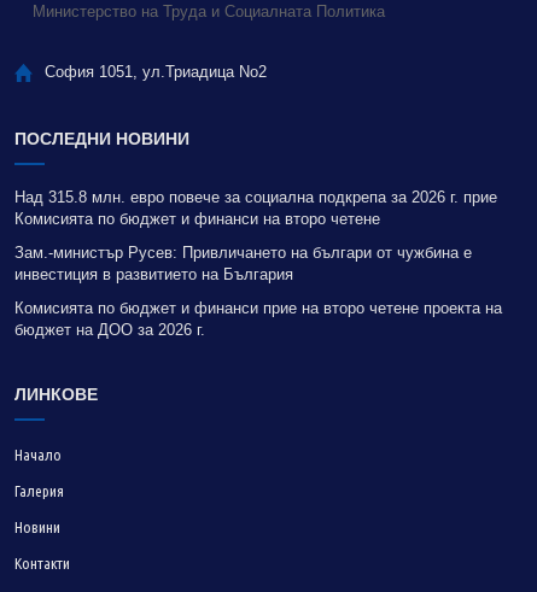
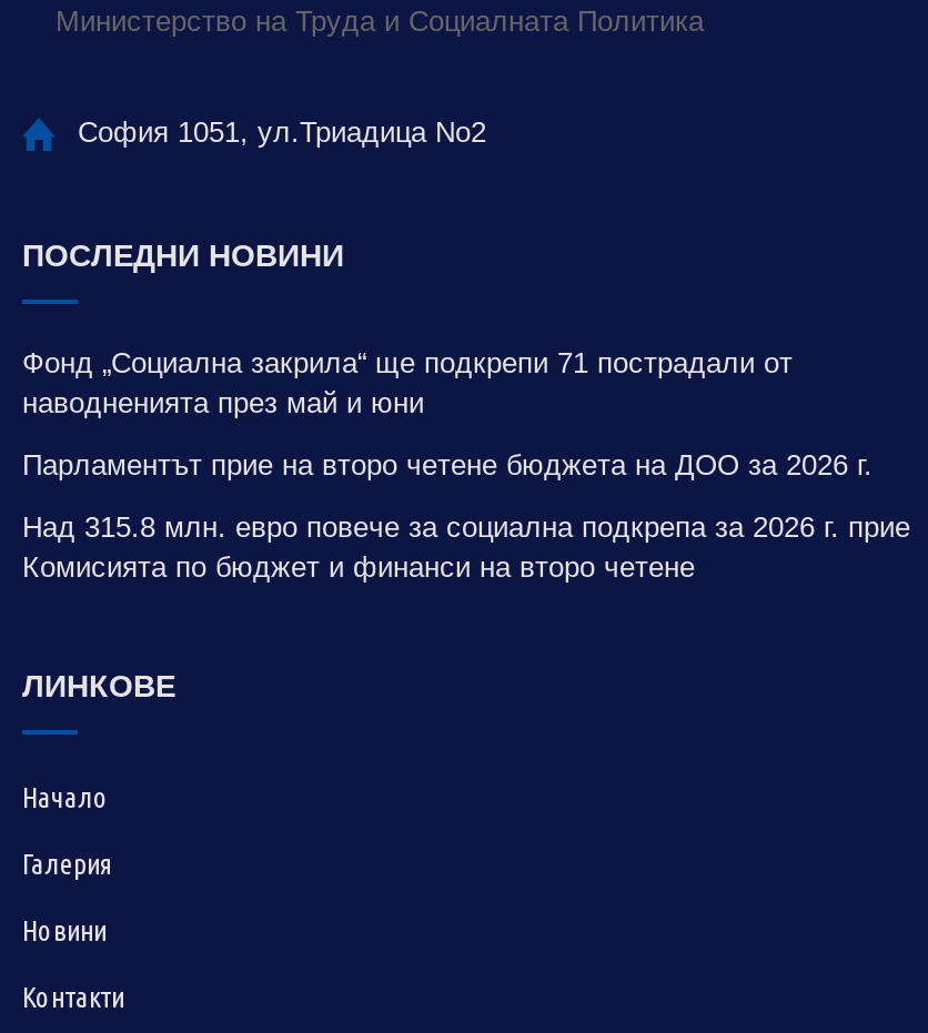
+ Фонд „Социална закрила“ ще подкрепи 71 пострадали от
+ наводненията през май и юни
+ Парламентът прие на второ четене бюджета на ДОО за 2026 г.

moved down: Над 315.8 млн. евро повече за социална подкрепа за 2026 г. прие | Комисията по бюджет и финанси на второ четене

- Зам.-министър Русев: Привличането на българи от чужбина е
- инвестиция в развитието на България
- Комисията по бюджет и финанси прие на второ четене проекта на
- бюджет на ДОО за 2026 г.
